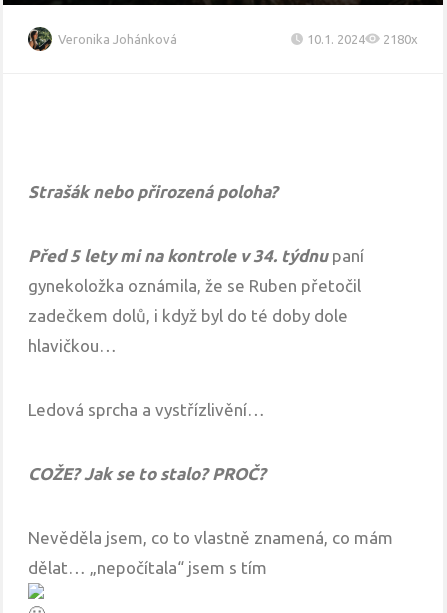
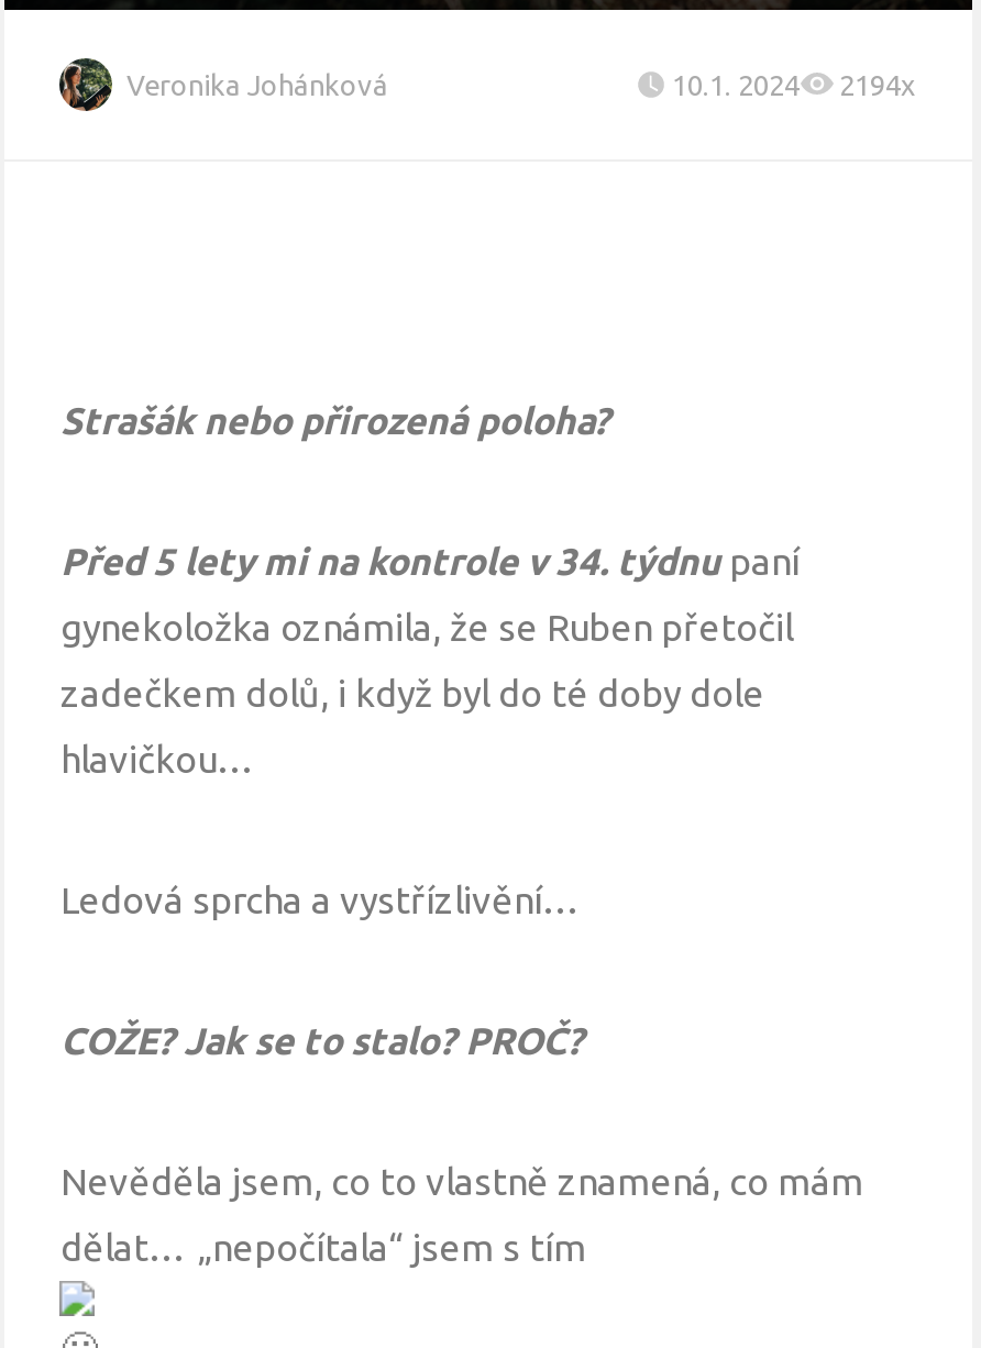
- 10.1. 2024 2180x
+ 10.1. 2024 2194x
